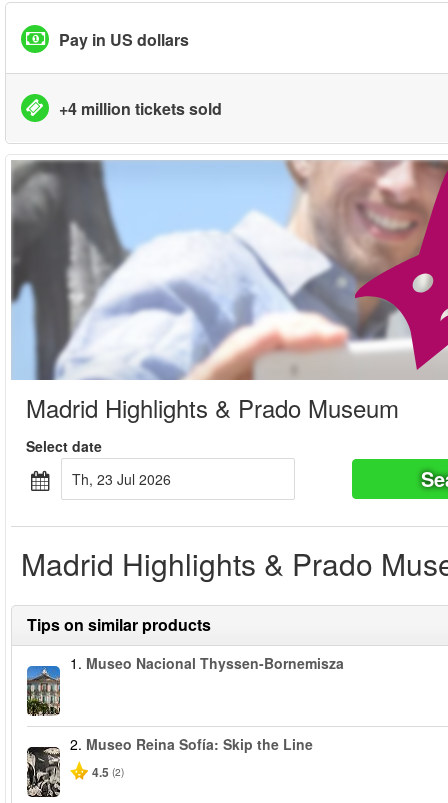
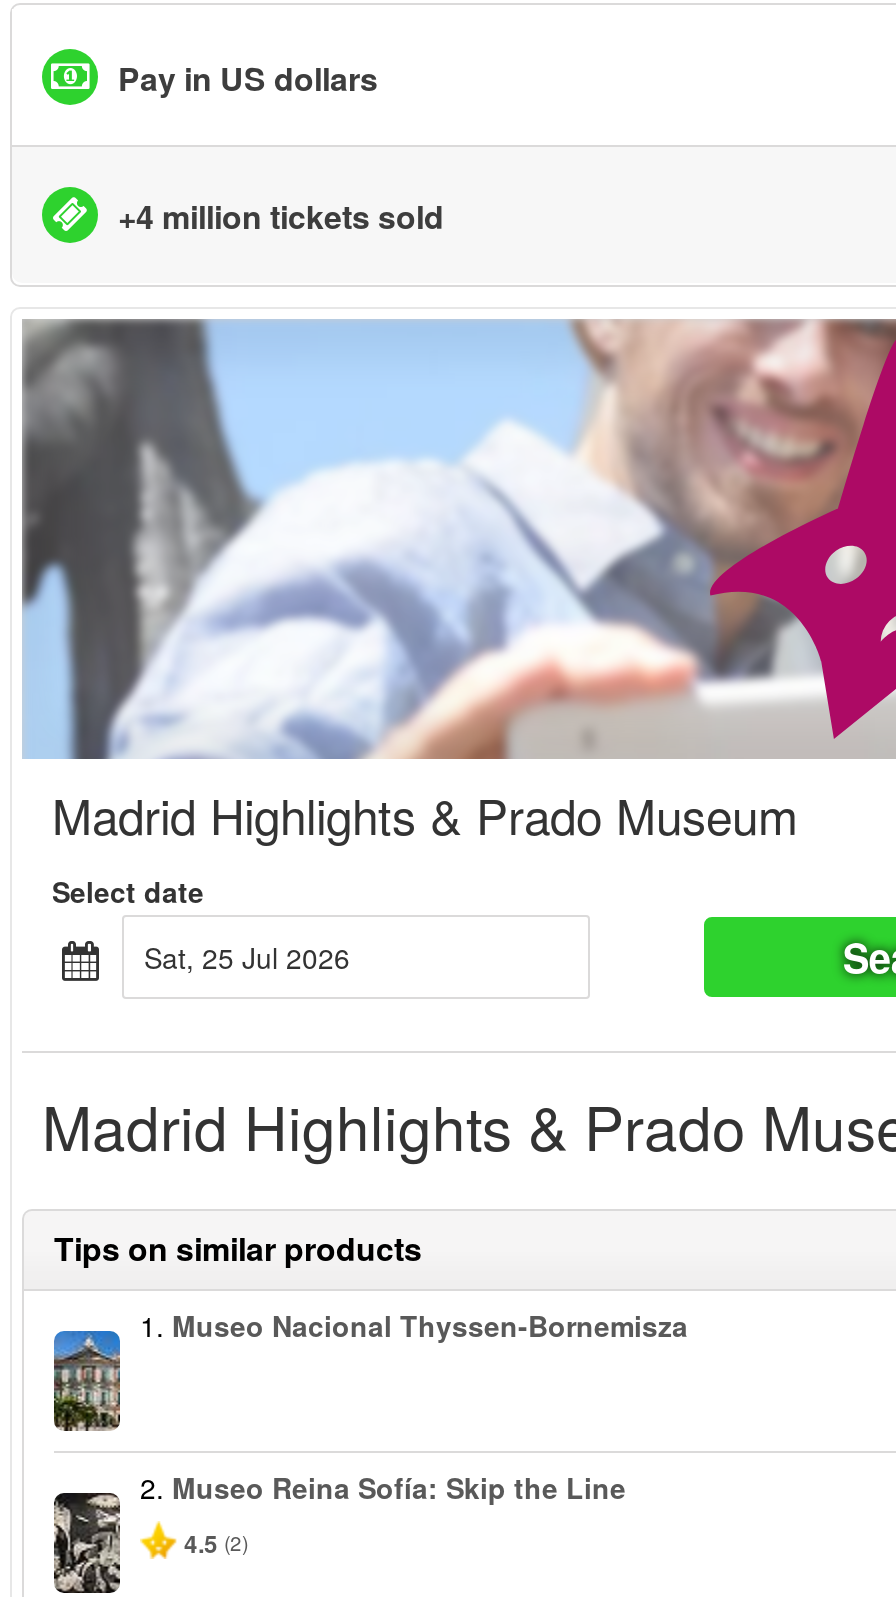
- Th, 23 Jul 2026
+ Sat, 25 Jul 2026
